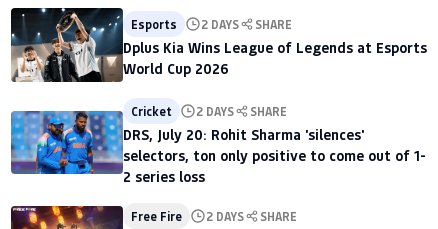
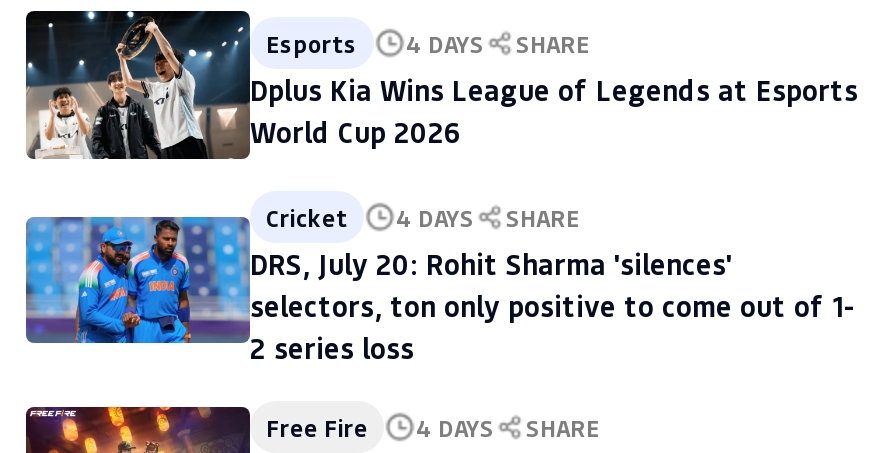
- Esports 2 DAYS SHARE
+ Esports 4 DAYS SHARE

- Cricket 2 DAYS SHARE
+ Cricket 4 DAYS SHARE

- Free Fire 2 DAYS SHARE
+ Free Fire 4 DAYS SHARE
